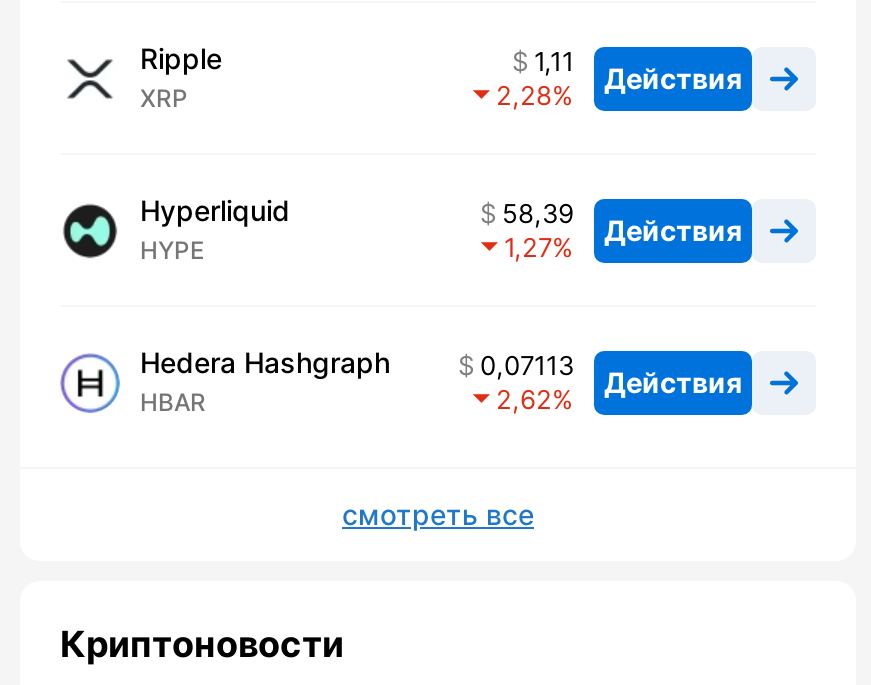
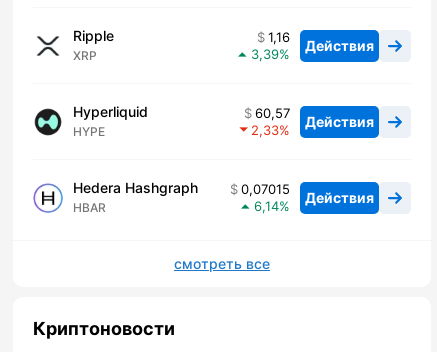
- 1,11 Действия
+ 1,16 Действия

- 2,28
+ 3,39

- 58,39 Действия
+ 60,57 Действия

- 1,27
+ 2,33

- 0,07113 Действия
+ 0,07015 Действия

- 2,62
+ 6,14
